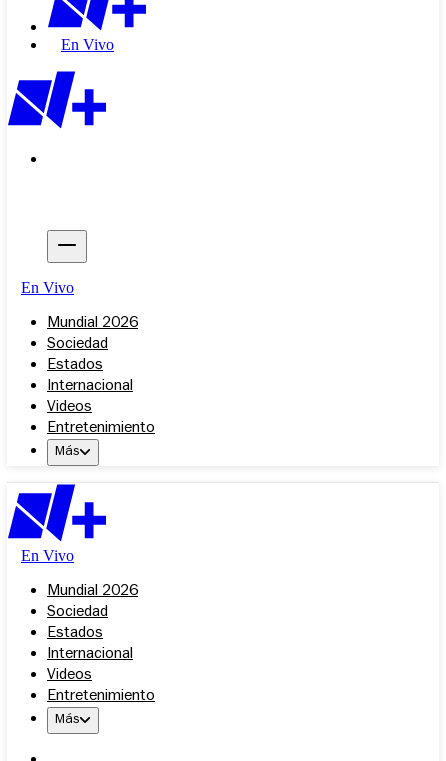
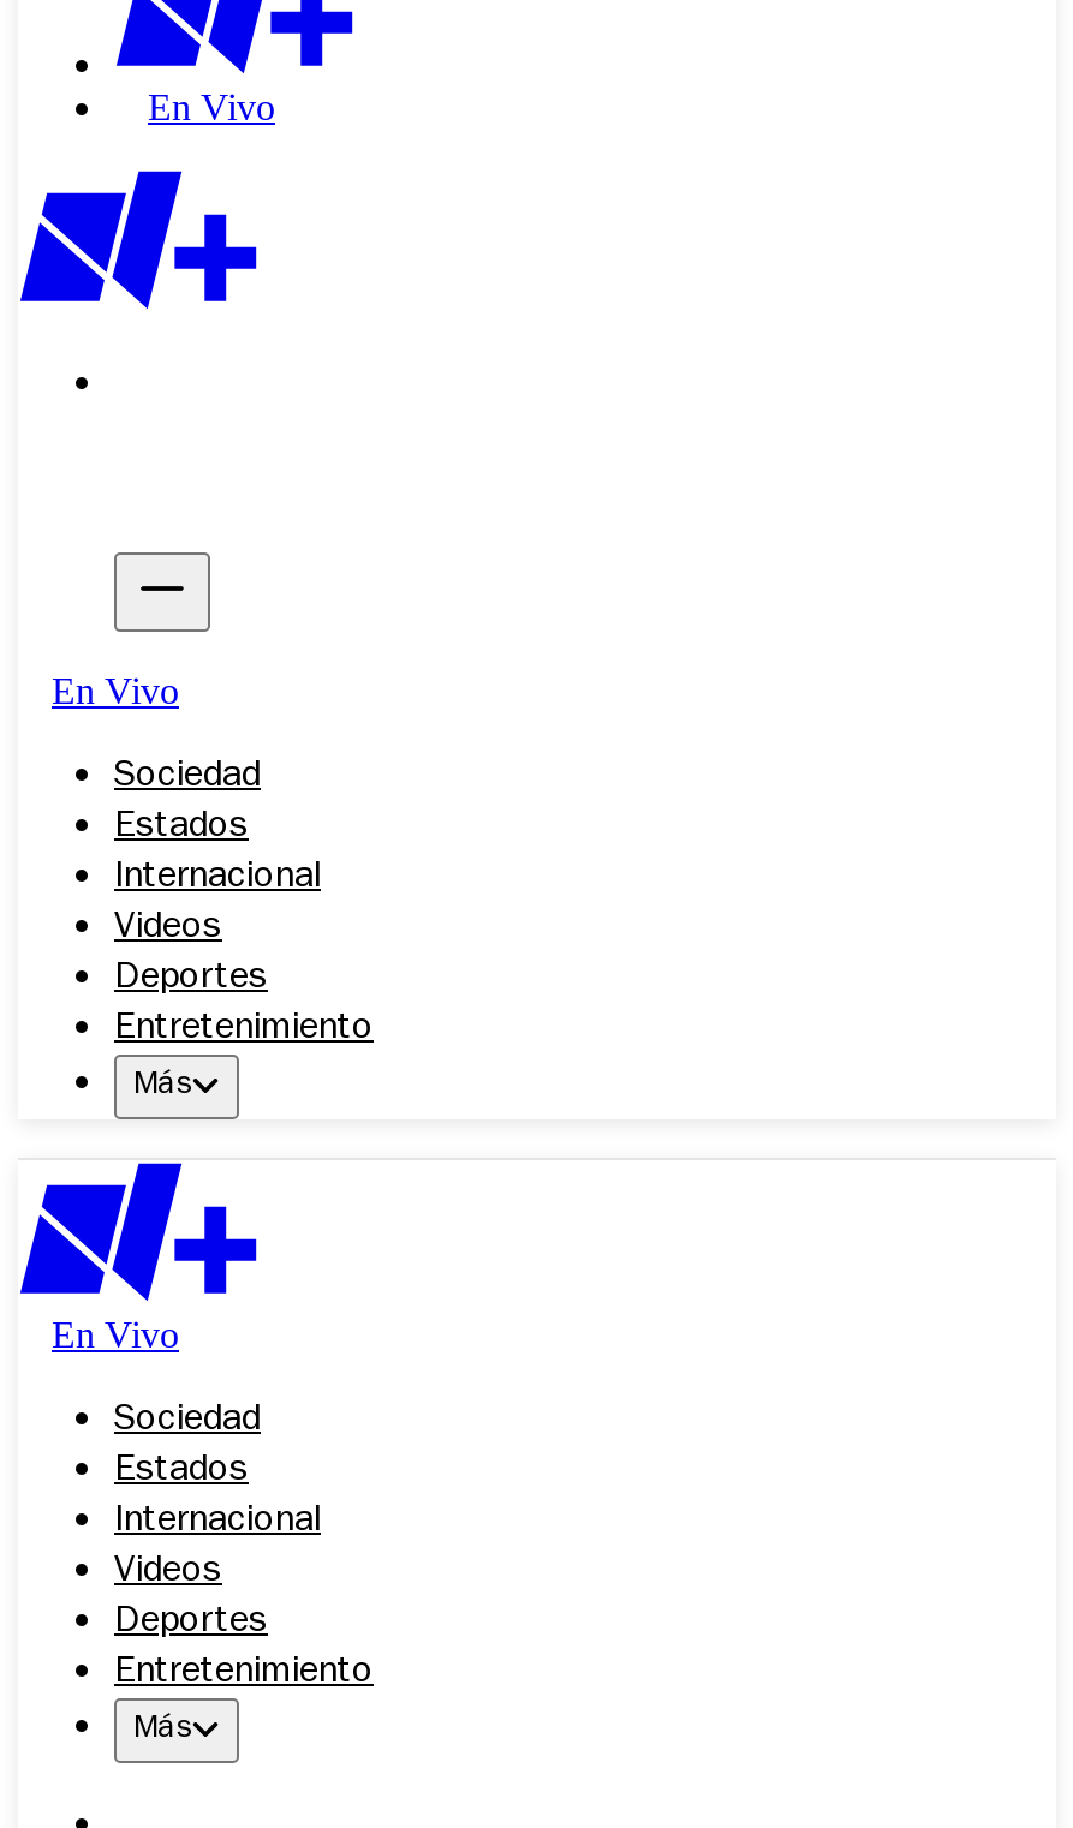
- Mundial 2026

moved up: Sociedad | Estados | Internacional | Videos

+ Deportes

- Mundial 2026

moved up: Sociedad | Estados | Internacional | Videos

+ Deportes
